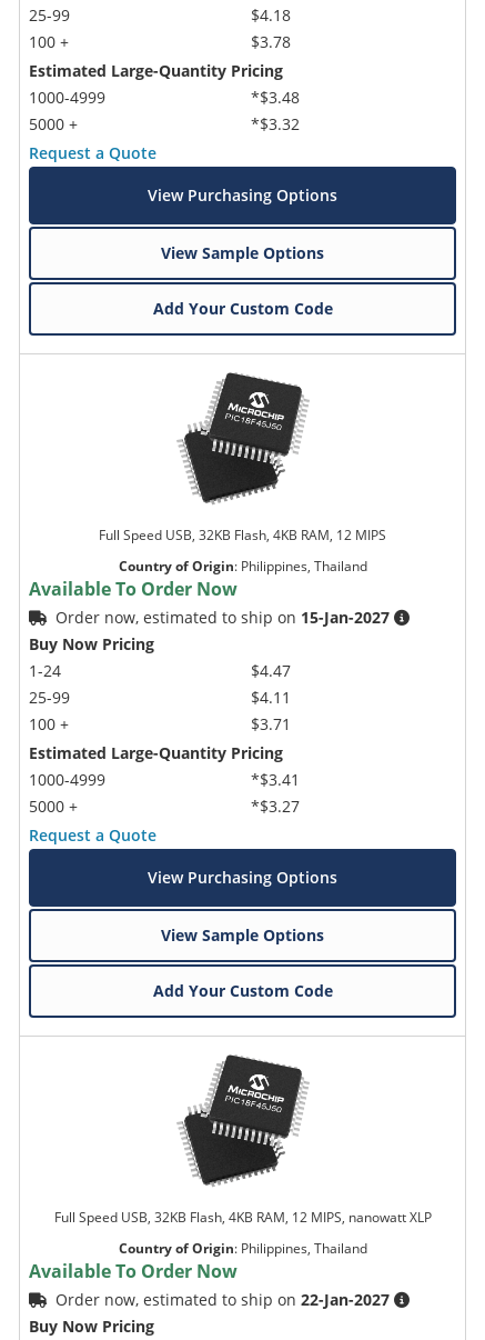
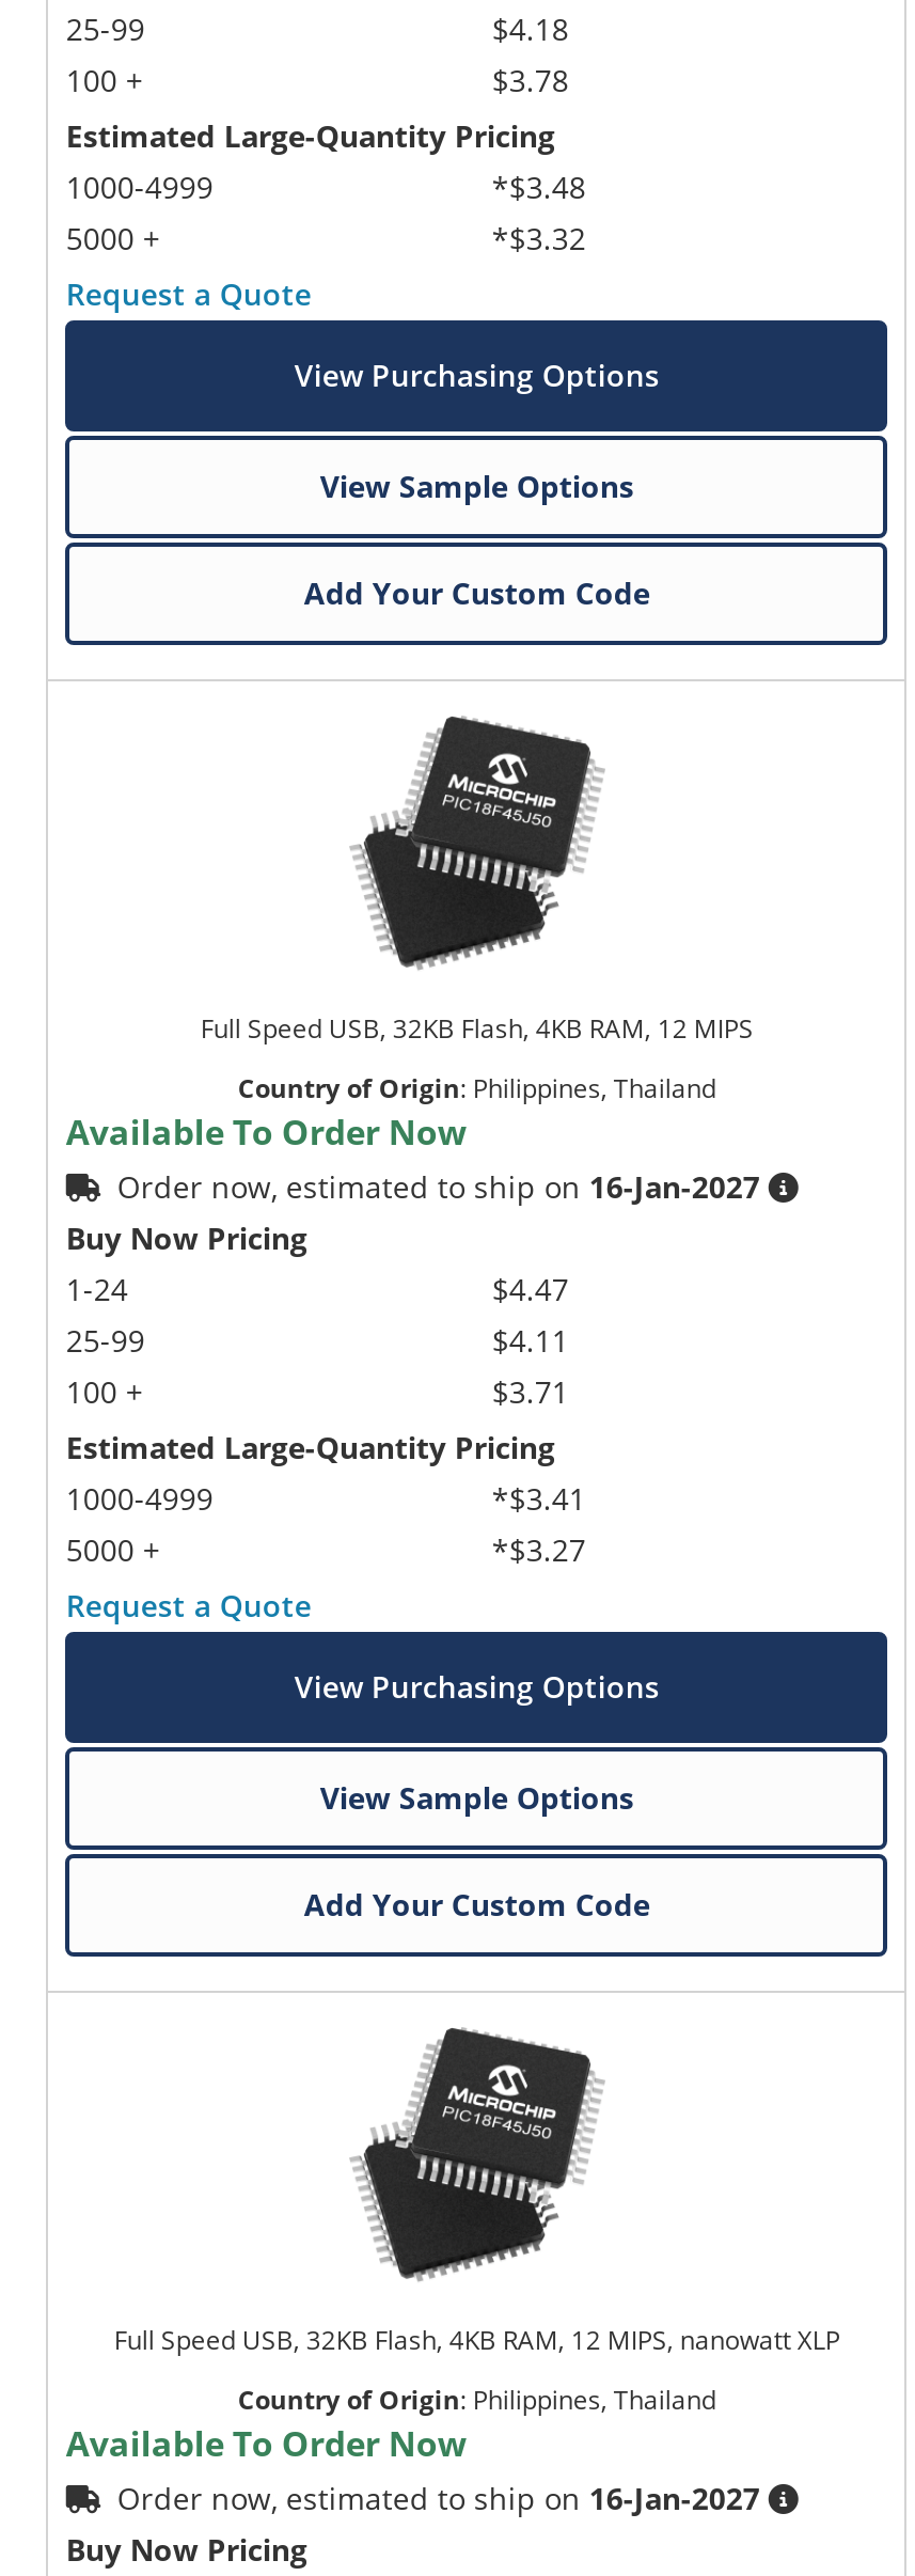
- Order now, estimated to ship on 15-Jan-2027
+ Order now, estimated to ship on 16-Jan-2027

- Order now, estimated to ship on 22-Jan-2027
+ Order now, estimated to ship on 16-Jan-2027
